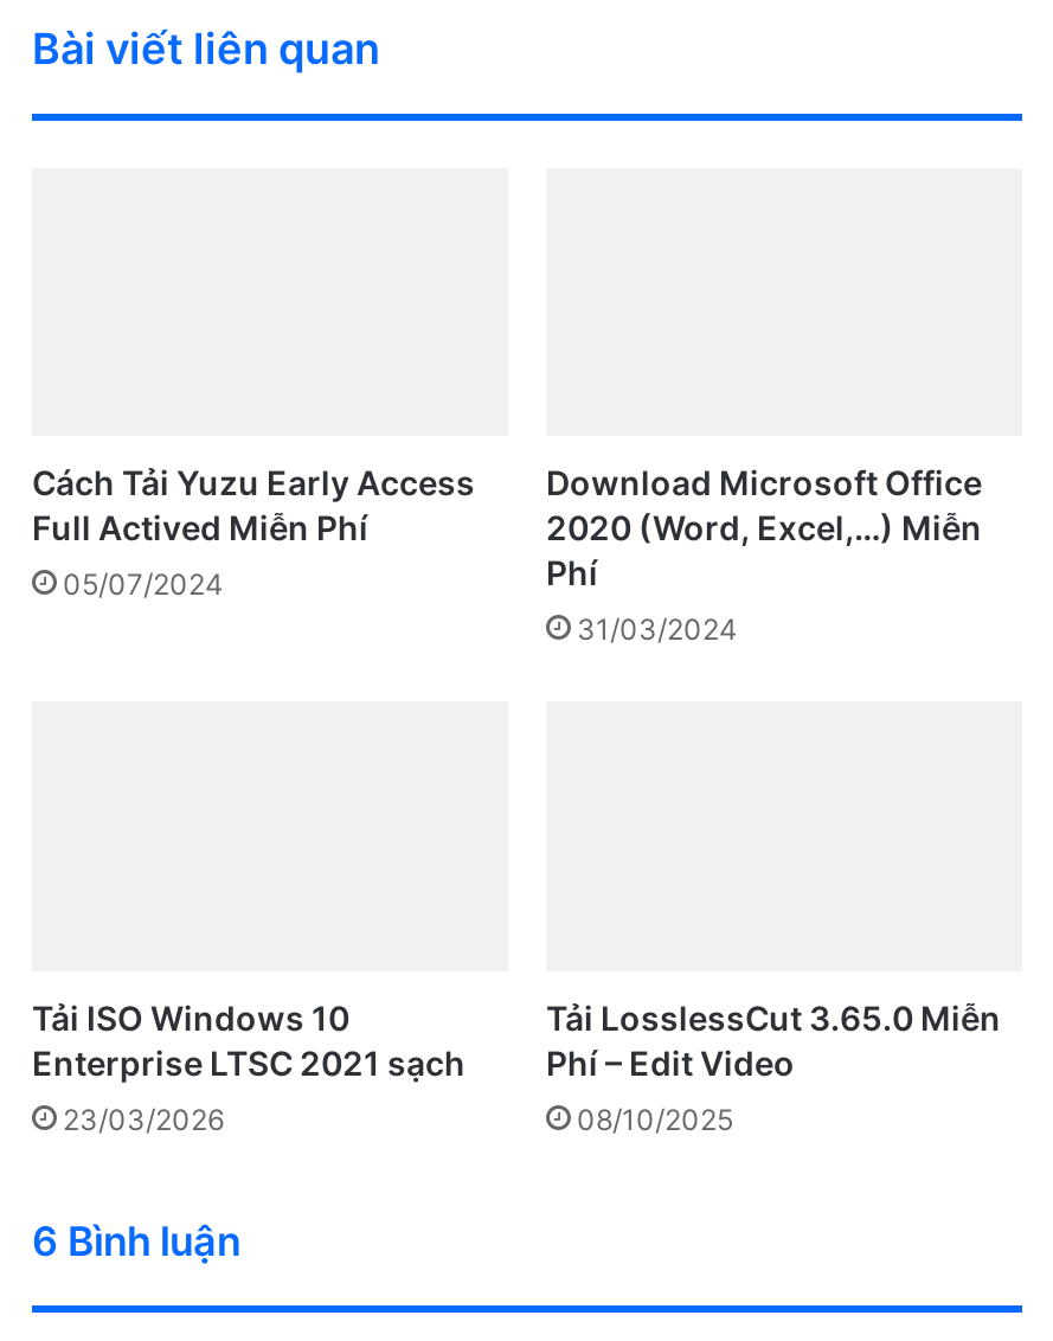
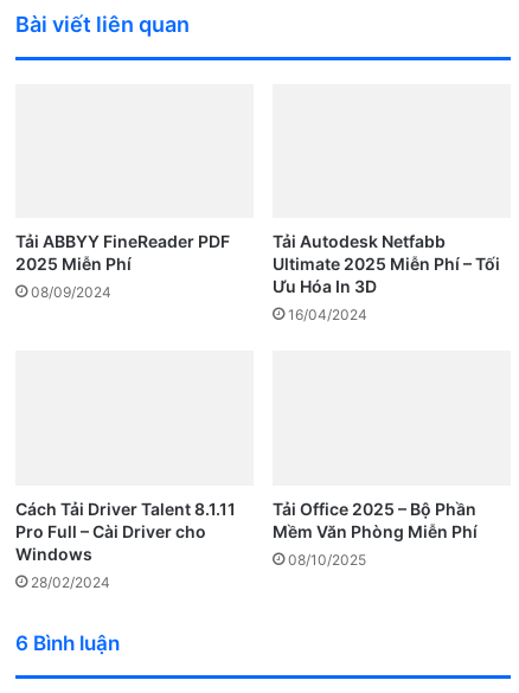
- Cách Tải Yuzu Early Access
- Full Actived Miễn Phí
+ Tải ABBYY FineReader PDF
+ 2025 Miễn Phí

- Download Microsoft Office
- 2020 (Word, Excel,…) Miễn
- Phí
+ Tải Autodesk Netfabb
+ Ultimate 2025 Miễn Phí – Tối
+ Ưu Hóa In 3D

- 05/07/2024
+ 08/09/2024

- 31/03/2024
+ 16/04/2024

- Tải ISO Windows 10
- Enterprise LTSC 2021 sạch
+ Cách Tải Driver Talent 8.1.11
+ Pro Full – Cài Driver cho
+ Windows

- Tải LosslessCut 3.65.0 Miễn
- Phí – Edit Video
+ Tải Office 2025 – Bộ Phần
+ Mềm Văn Phòng Miễn Phí

- 23/03/2026
+ 28/02/2024
